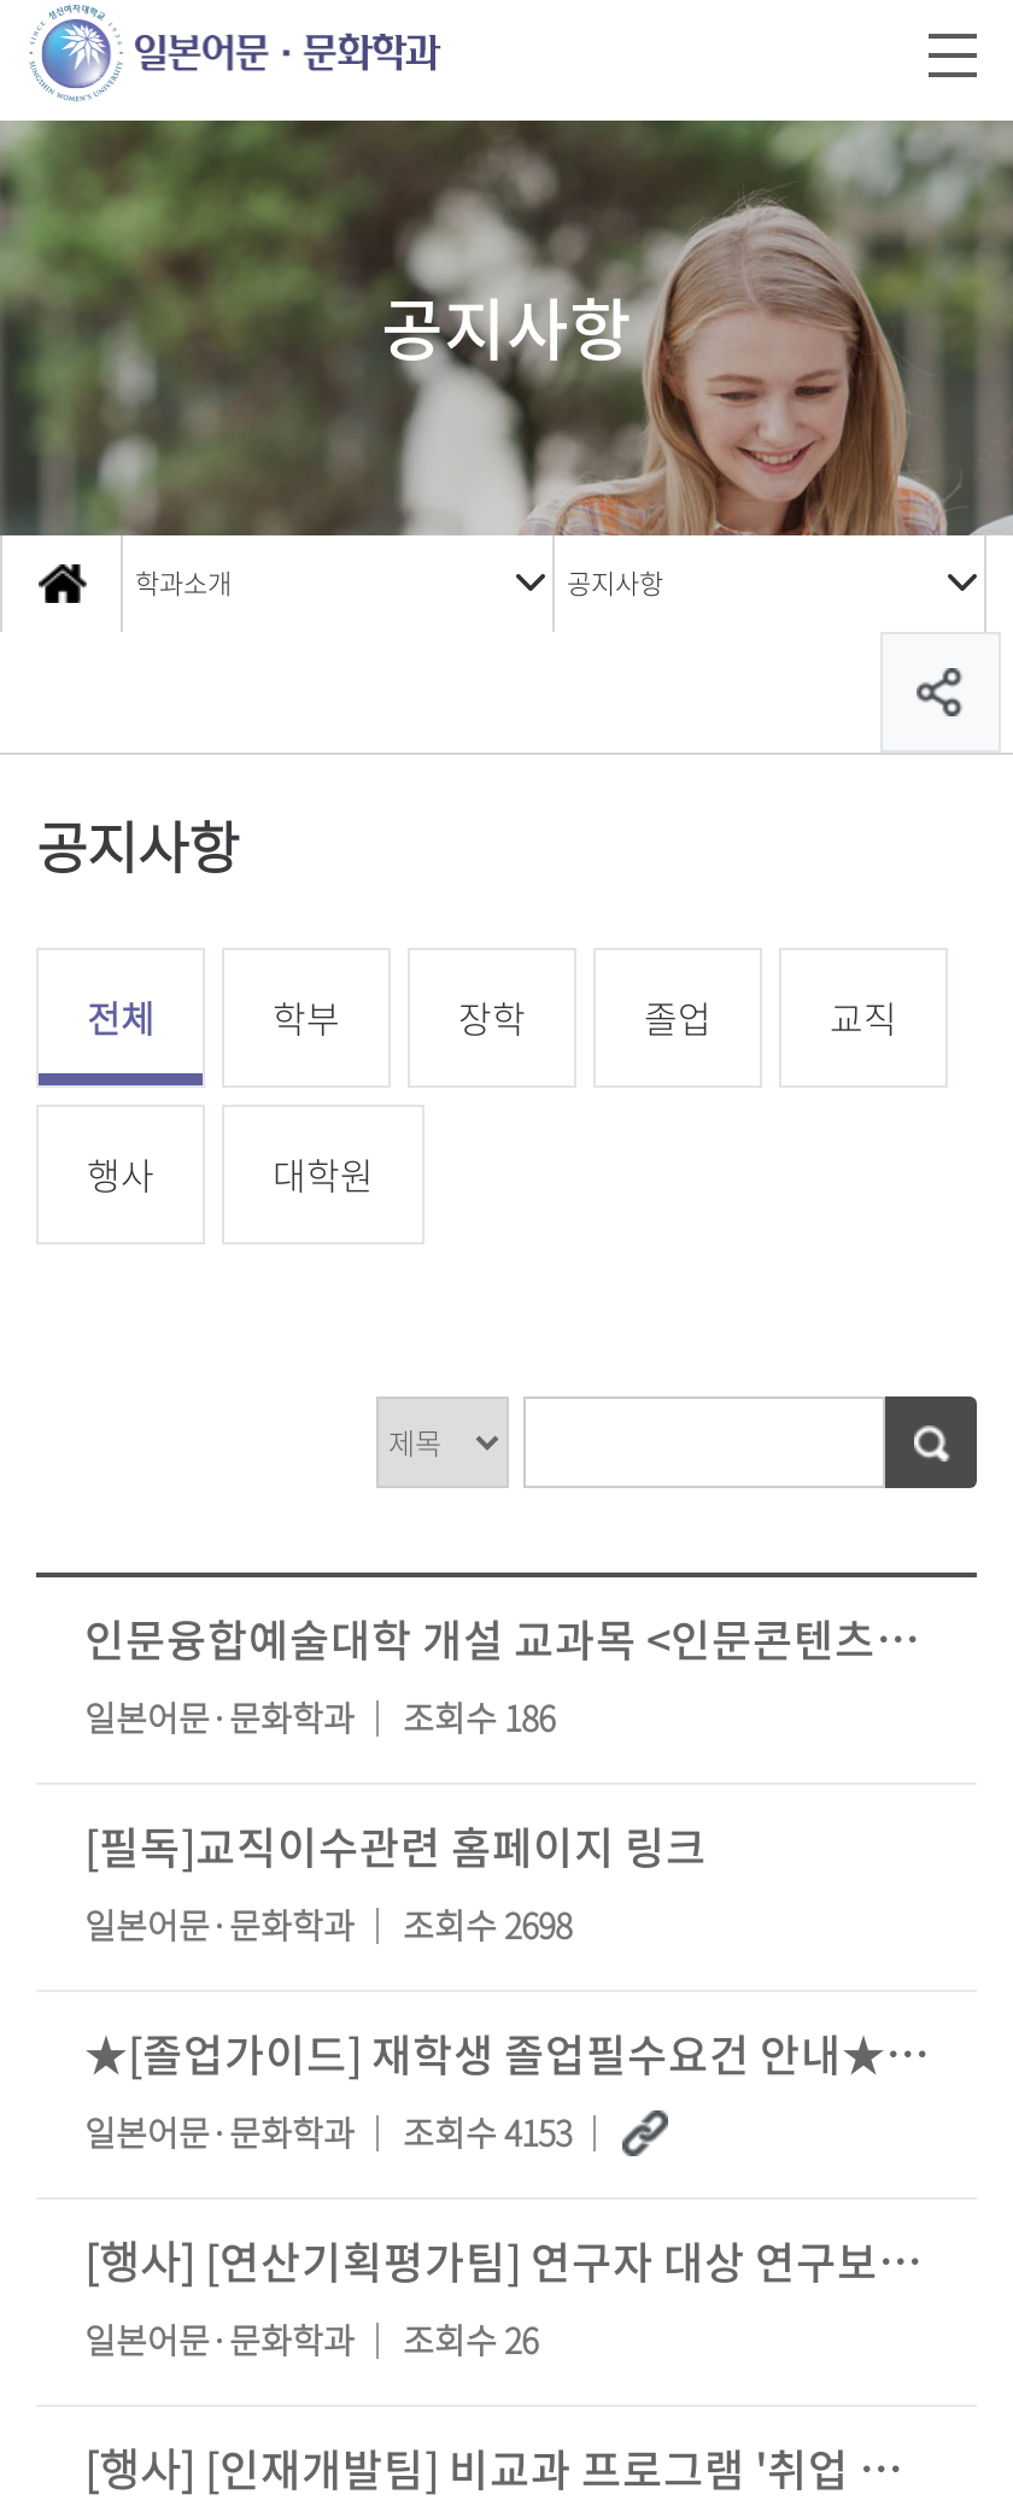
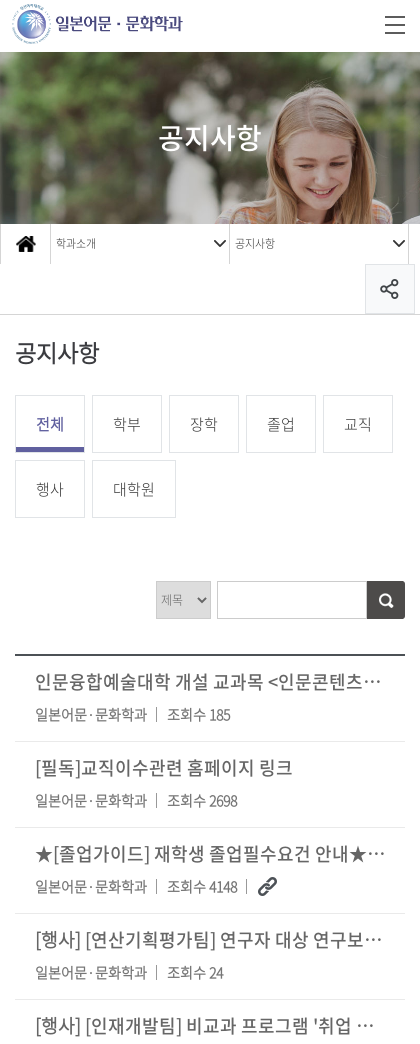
- 일본어문·문화학과 조회수 186
+ 일본어문·문화학과 조회수 185

- 일본어문·문화학과 조회수 4153
+ 일본어문·문화학과 조회수 4148

- 일본어문·문화학과 조회수 26
+ 일본어문·문화학과 조회수 24
